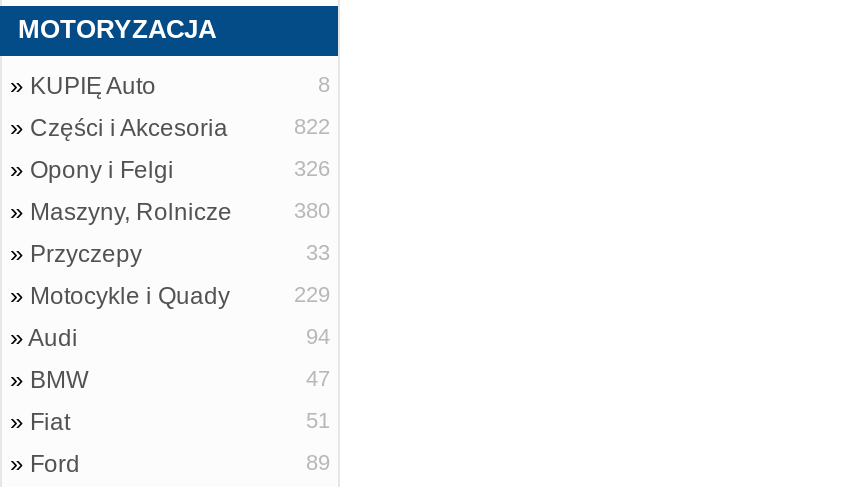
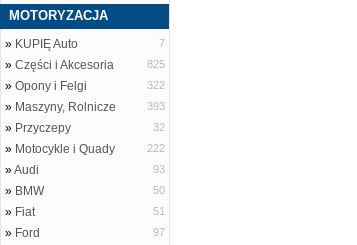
- 8
+ 7

- 822
+ 825

- 326
+ 322

- 380
+ 393

- 33
+ 32

- 229
+ 222

- 94
+ 93

- 47
+ 50

- 89
+ 97
